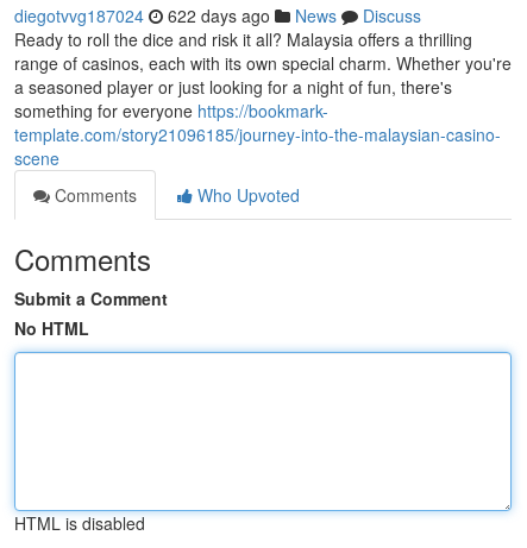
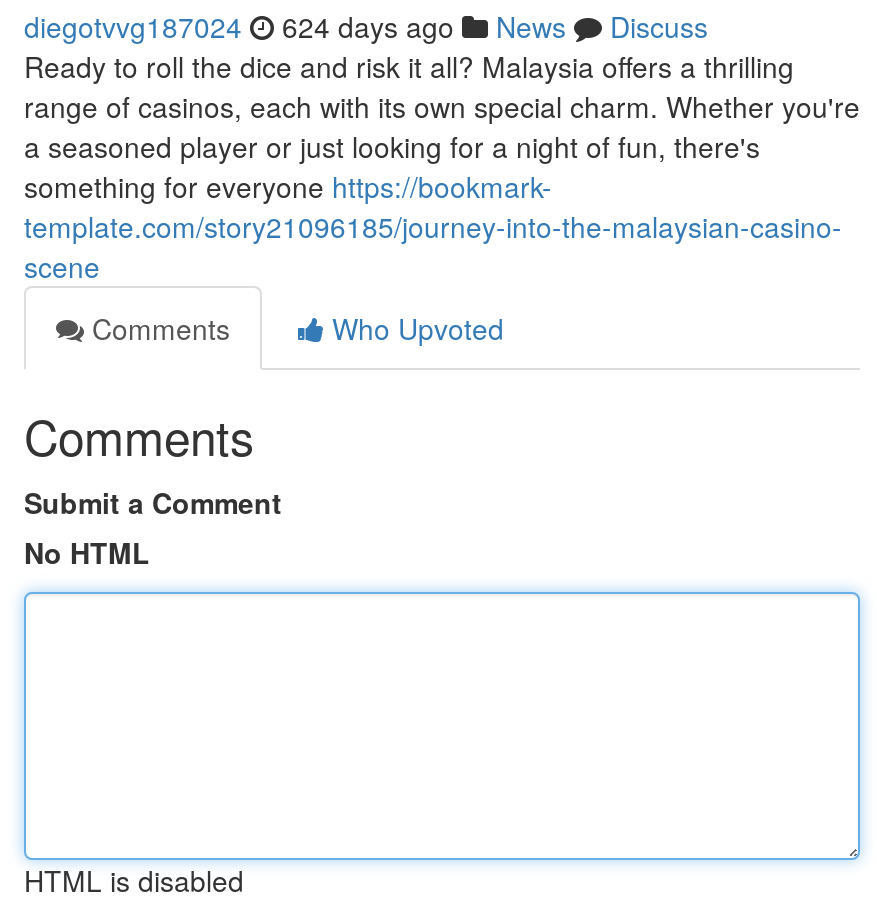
- diegotvvg187024 622 days ago News Discuss
+ diegotvvg187024 624 days ago News Discuss
